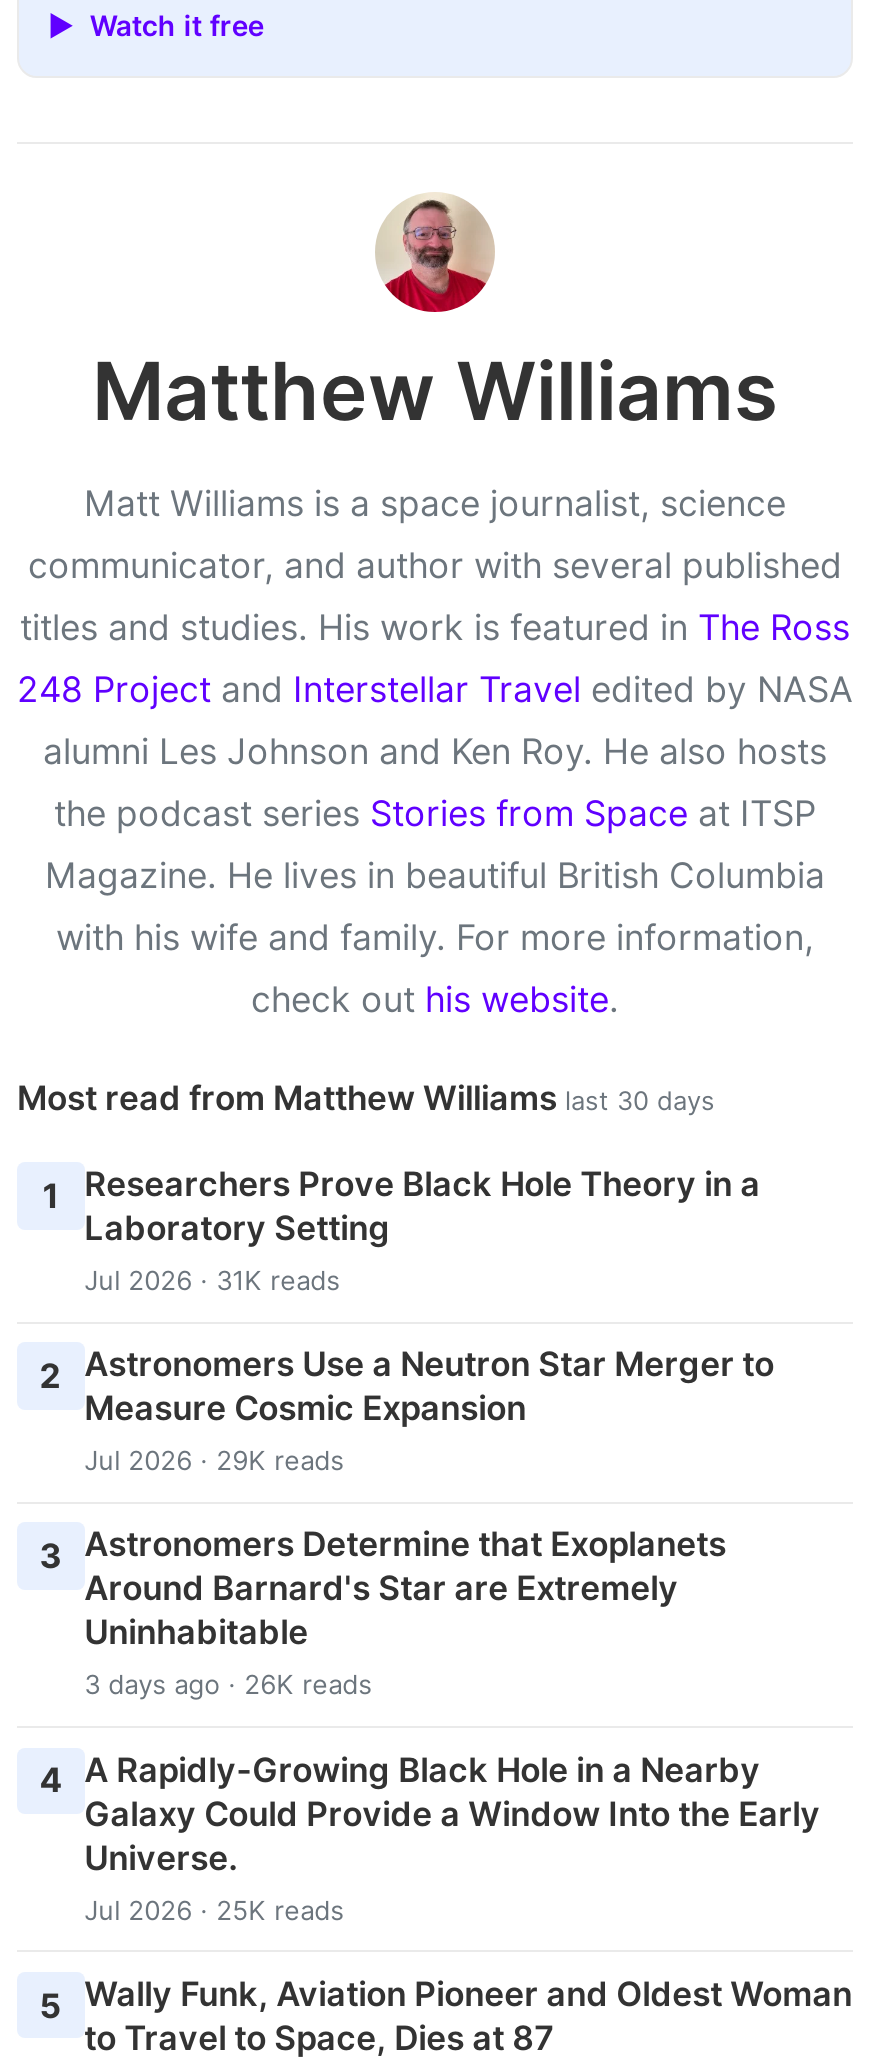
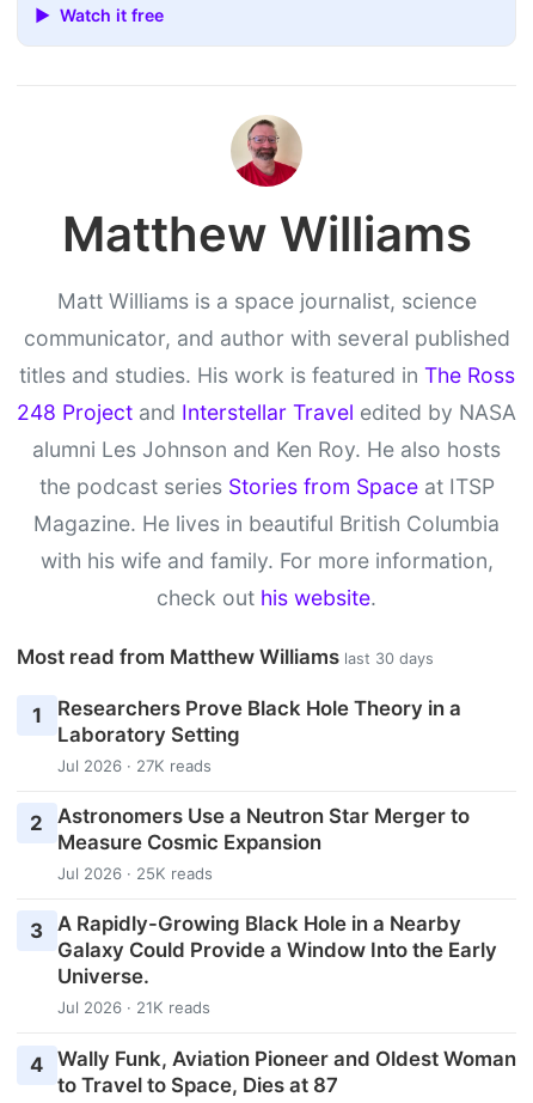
- Jul 2026 · 31K reads
+ Jul 2026 · 27K reads

- Jul 2026 · 29K reads
- 3 Astronomers Determine that Exoplanets
- Around Barnard's Star are Extremely
- Uninhabitable
- 3 days ago · 26K reads
- 4 A Rapidly-Growing Black Hole in a Nearby
+ Jul 2026 · 25K reads
+ 3 A Rapidly-Growing Black Hole in a Nearby

- Jul 2026 · 25K reads
+ Jul 2026 · 21K reads

- 5 Wally Funk, Aviation Pioneer and Oldest Woman
+ 4 Wally Funk, Aviation Pioneer and Oldest Woman
